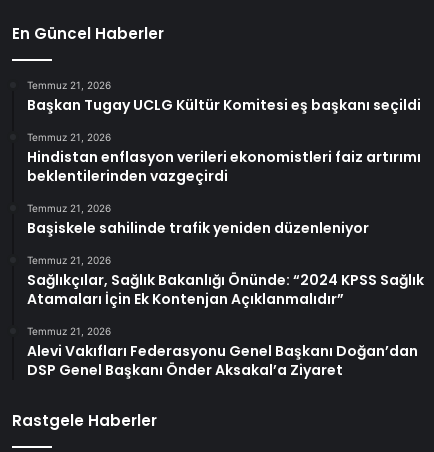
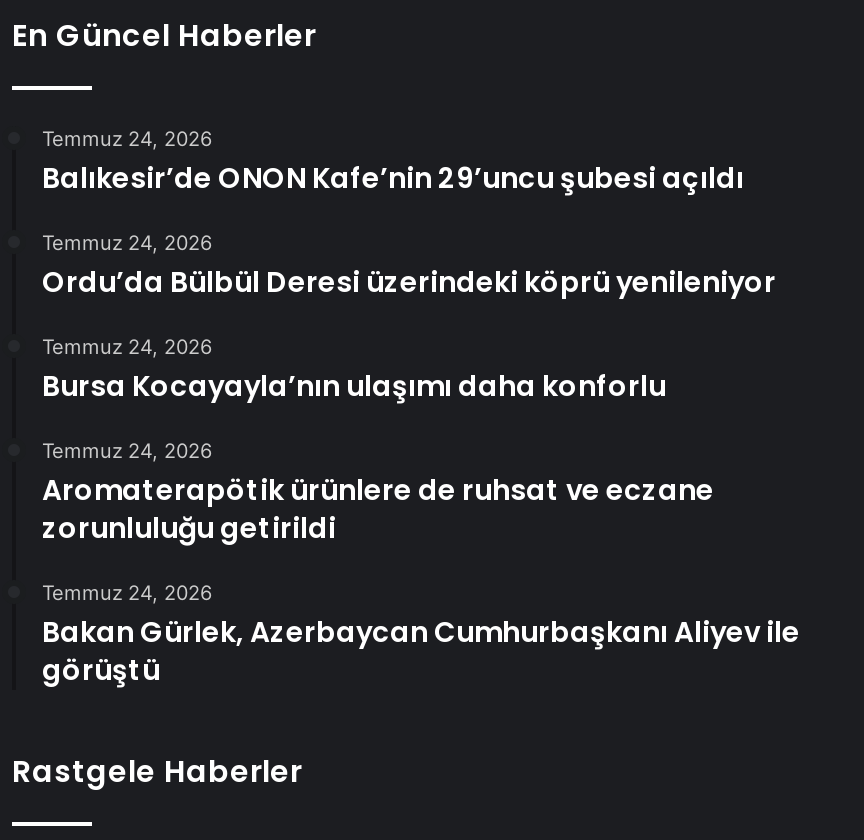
- Temmuz 21, 2026
- Başkan Tugay UCLG Kültür Komitesi eş başkanı seçildi
+ Temmuz 24, 2026
+ Balıkesir’de ONON Kafe’nin 29’uncu şubesi açıldı

- Temmuz 21, 2026
- Hindistan enflasyon verileri ekonomistleri faiz artırımı
- beklentilerinden vazgeçirdi
+ Temmuz 24, 2026
+ Ordu’da Bülbül Deresi üzerindeki köprü yenileniyor

- Temmuz 21, 2026
- Başiskele sahilinde trafik yeniden düzenleniyor
+ Temmuz 24, 2026
+ Bursa Kocayayla’nın ulaşımı daha konforlu

- Temmuz 21, 2026
- Sağlıkçılar, Sağlık Bakanlığı Önünde: “2024 KPSS Sağlık
- Atamaları İçin Ek Kontenjan Açıklanmalıdır”
+ Temmuz 24, 2026
+ Aromaterapötik ürünlere de ruhsat ve eczane
+ zorunluluğu getirildi

- Temmuz 21, 2026
- Alevi Vakıfları Federasyonu Genel Başkanı Doğan’dan
- DSP Genel Başkanı Önder Aksakal’a Ziyaret
+ Temmuz 24, 2026
+ Bakan Gürlek, Azerbaycan Cumhurbaşkanı Aliyev ile
+ görüştü
